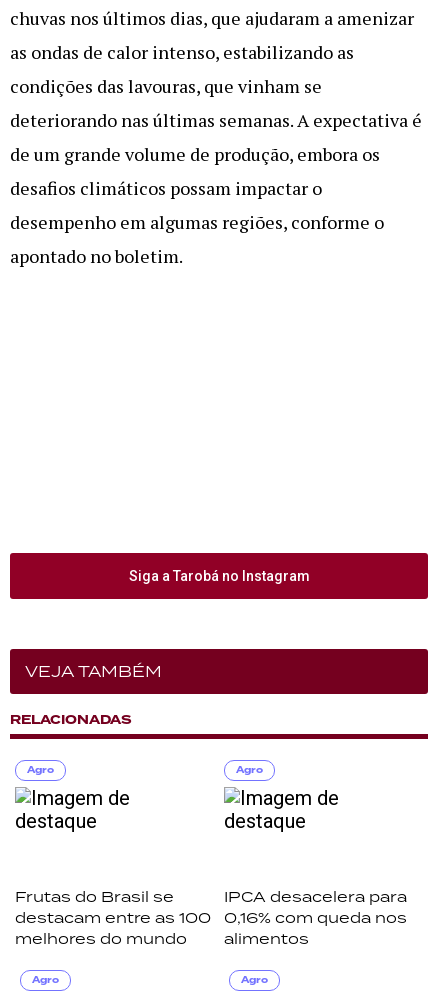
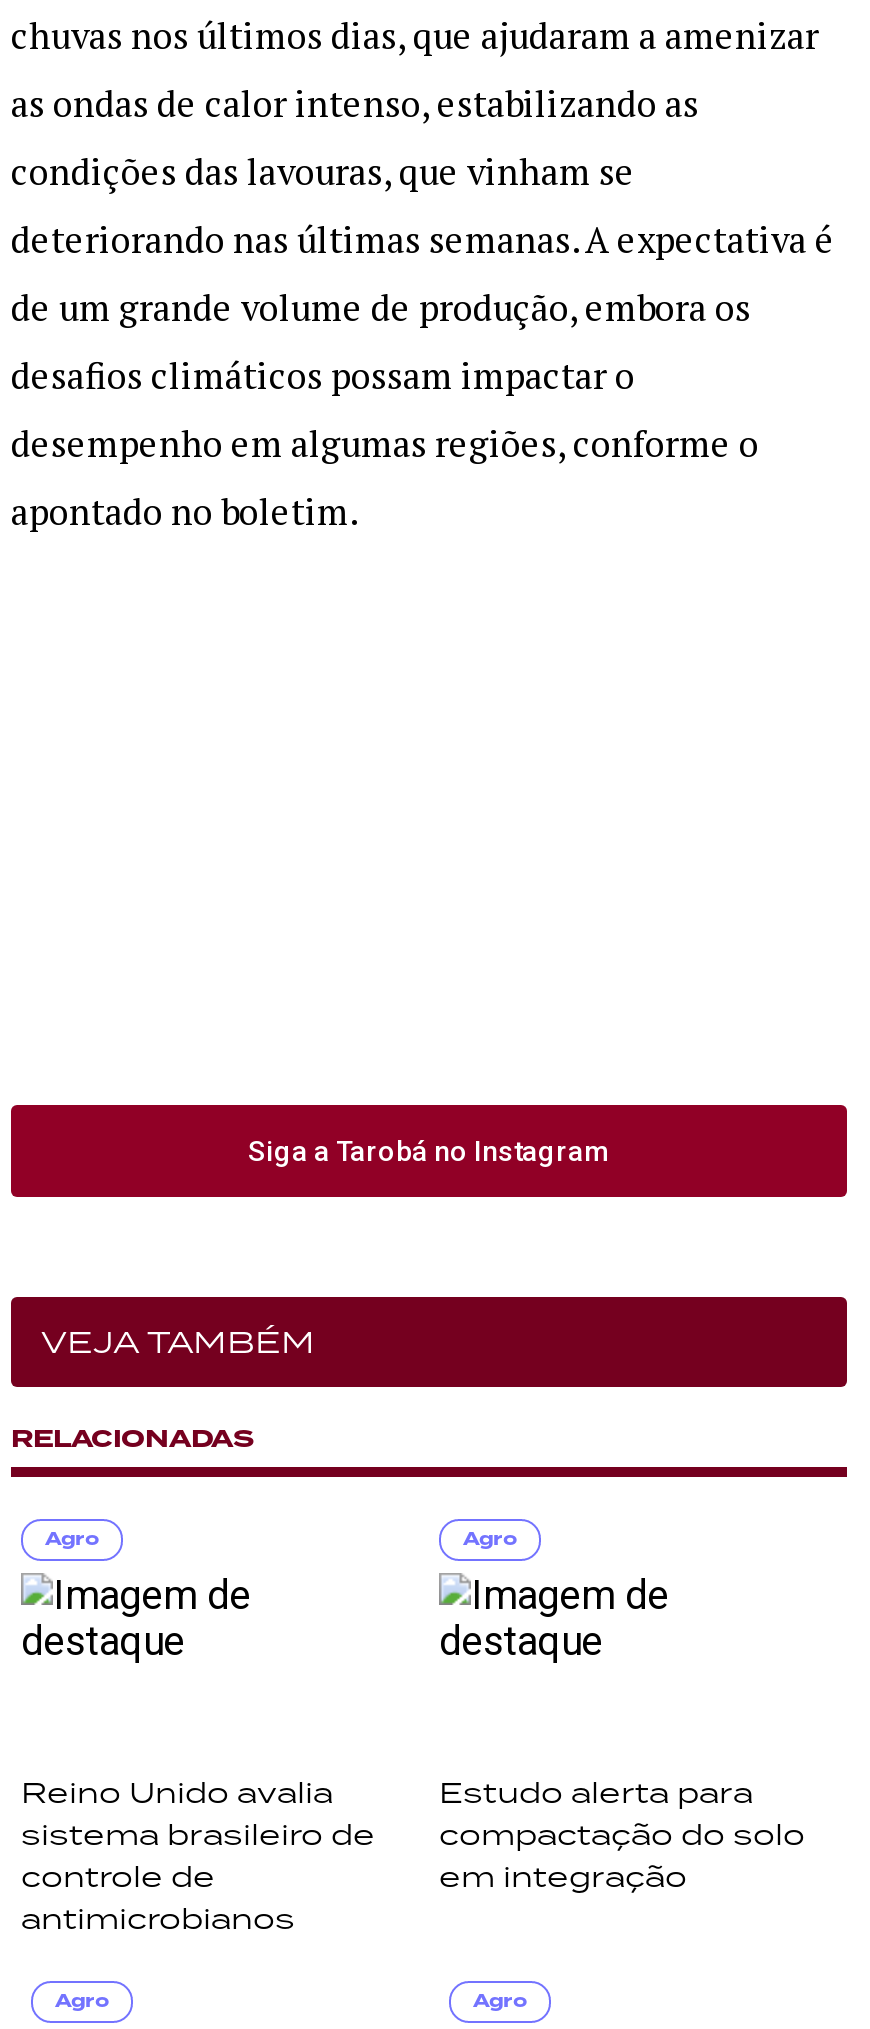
- Frutas do Brasil se
- destacam entre as 100
- melhores do mundo
+ Reino Unido avalia
+ sistema brasileiro de
+ controle de
+ antimicrobianos

- IPCA desacelera para
- 0,16% com queda nos
- alimentos
+ Estudo alerta para
+ compactação do solo
+ em integração
